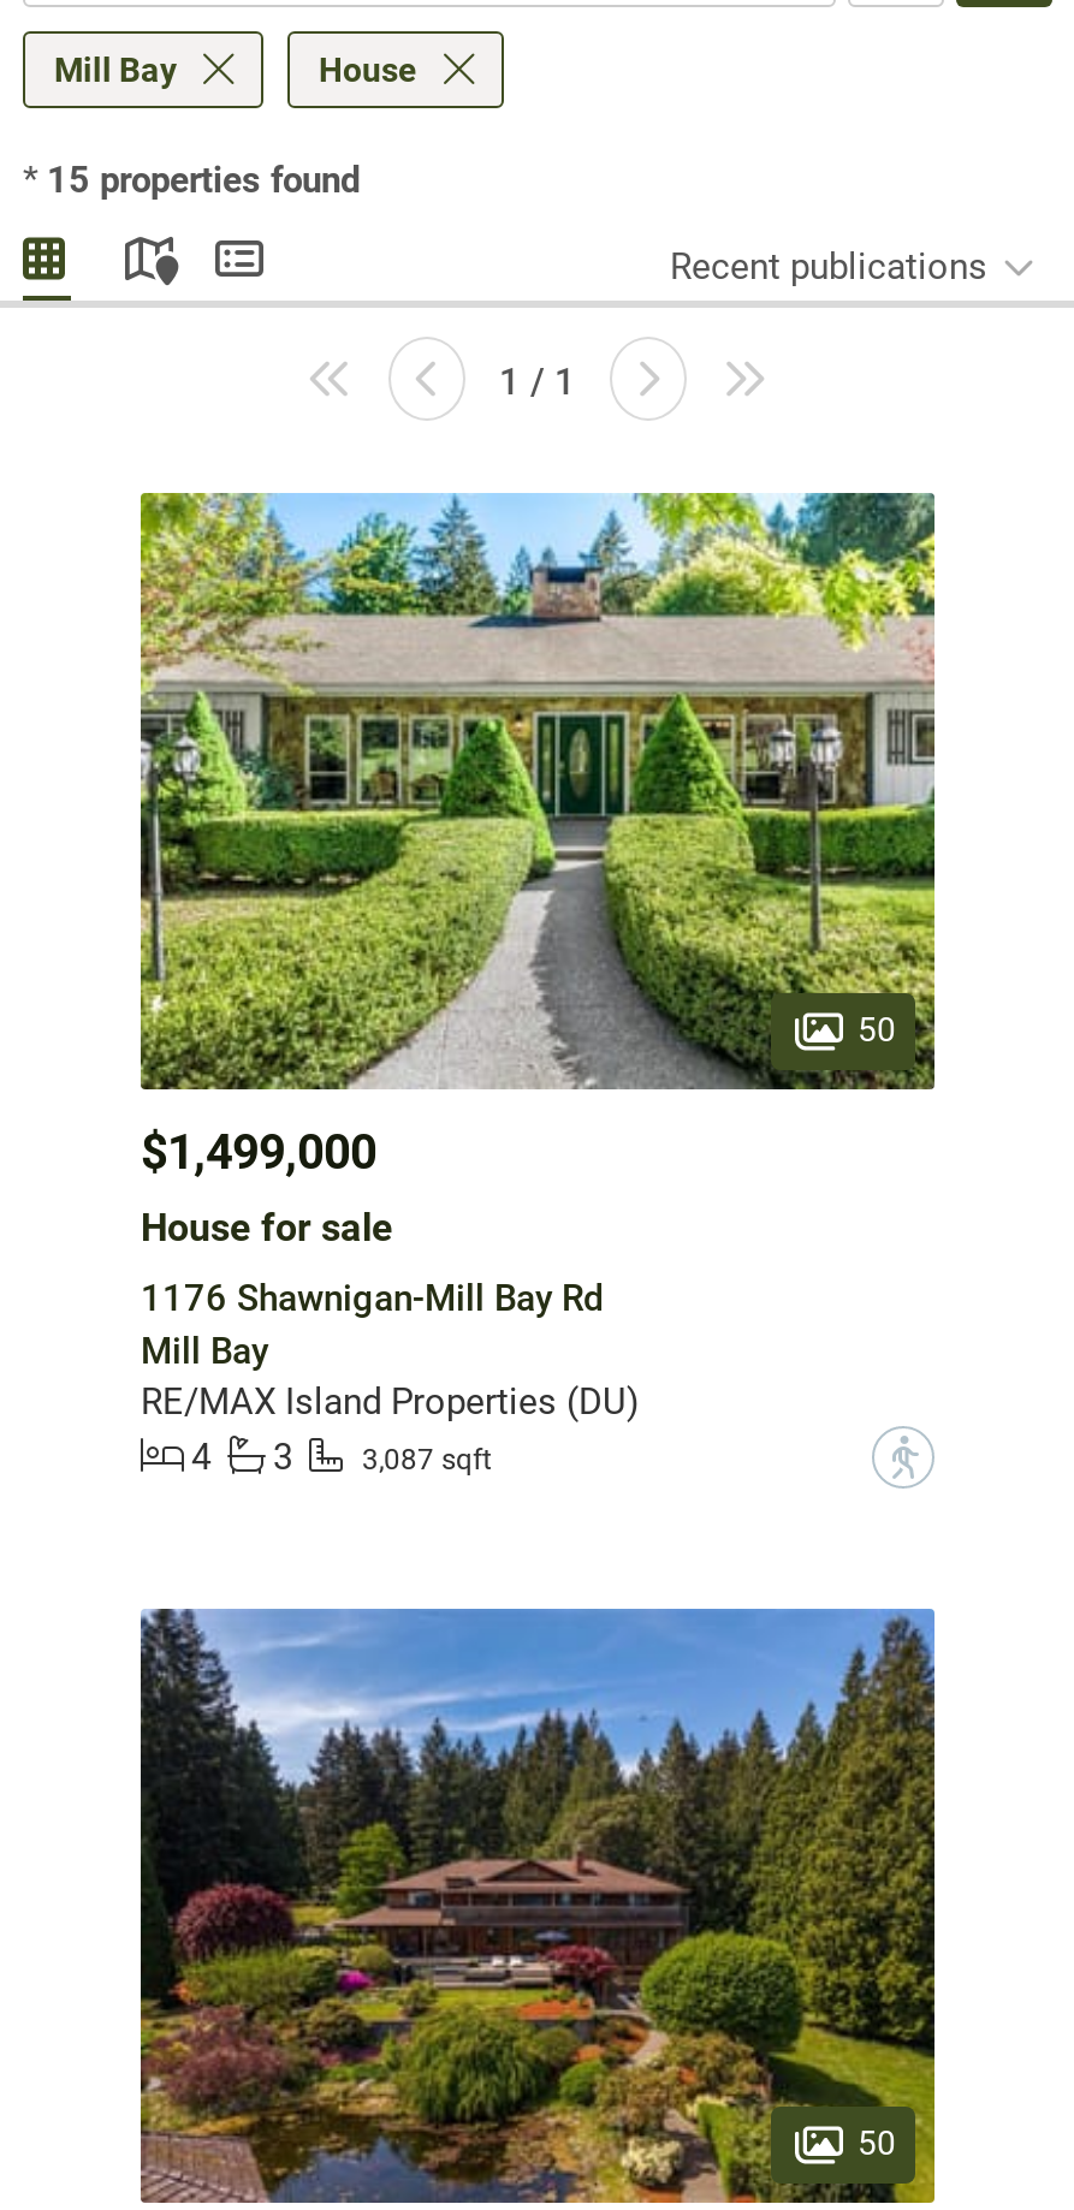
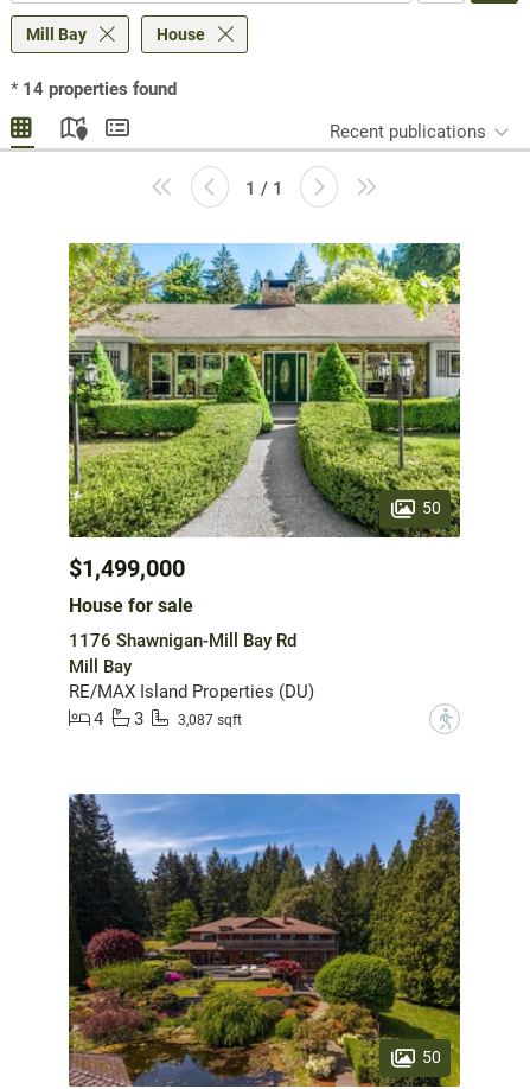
- * 15 properties found
+ * 14 properties found
